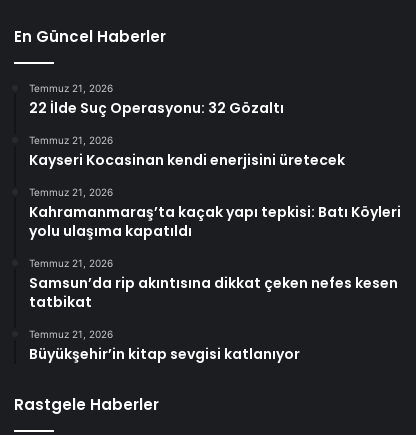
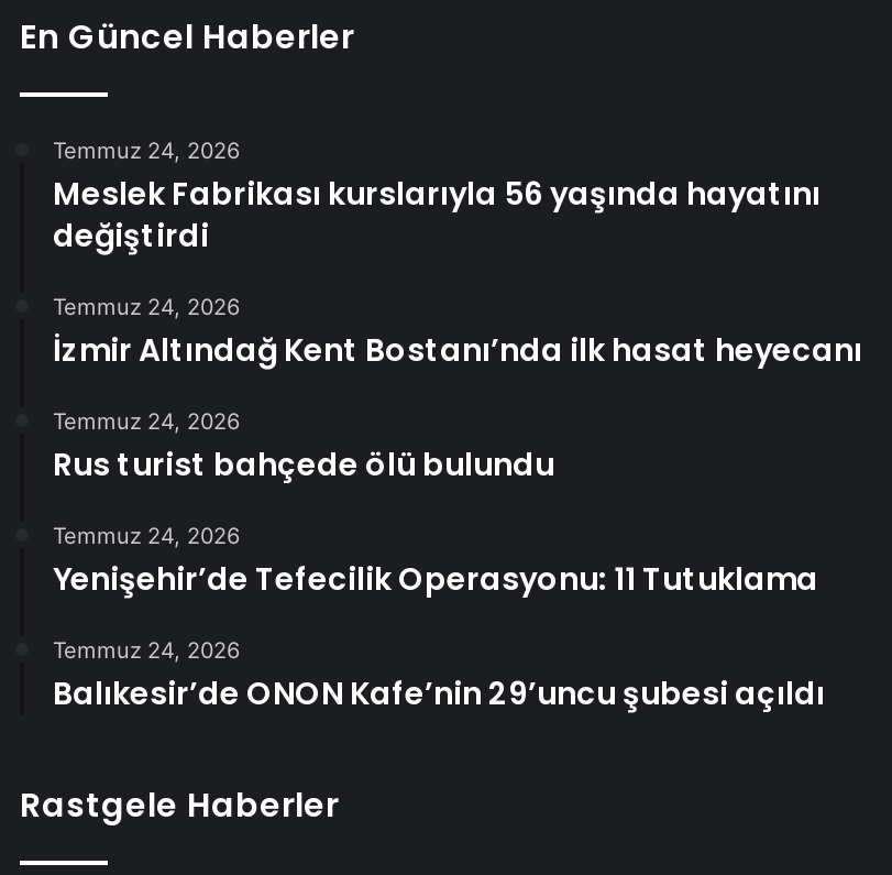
- Temmuz 21, 2026
- 22 İlde Suç Operasyonu: 32 Gözaltı
+ Temmuz 24, 2026
+ Meslek Fabrikası kurslarıyla 56 yaşında hayatını
+ değiştirdi

- Temmuz 21, 2026
- Kayseri Kocasinan kendi enerjisini üretecek
+ Temmuz 24, 2026
+ İzmir Altındağ Kent Bostanı’nda ilk hasat heyecanı

- Temmuz 21, 2026
- Kahramanmaraş’ta kaçak yapı tepkisi: Batı Köyleri
- yolu ulaşıma kapatıldı
+ Temmuz 24, 2026
+ Rus turist bahçede ölü bulundu

- Temmuz 21, 2026
- Samsun’da rip akıntısına dikkat çeken nefes kesen
- tatbikat
+ Temmuz 24, 2026
+ Yenişehir’de Tefecilik Operasyonu: 11 Tutuklama

- Temmuz 21, 2026
- Büyükşehir’in kitap sevgisi katlanıyor
+ Temmuz 24, 2026
+ Balıkesir’de ONON Kafe’nin 29’uncu şubesi açıldı
